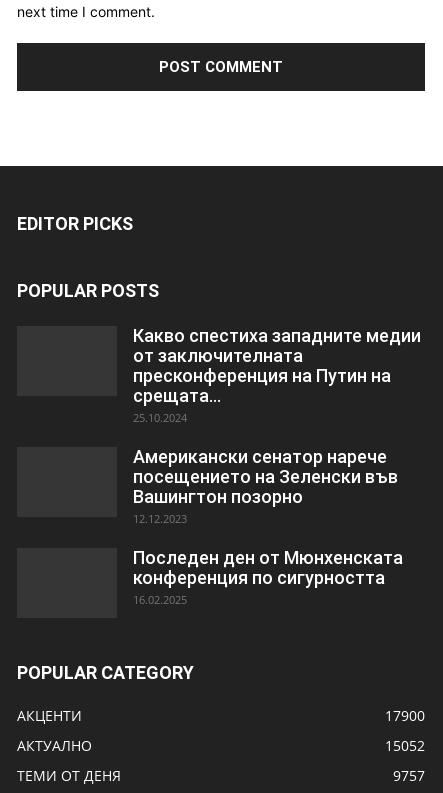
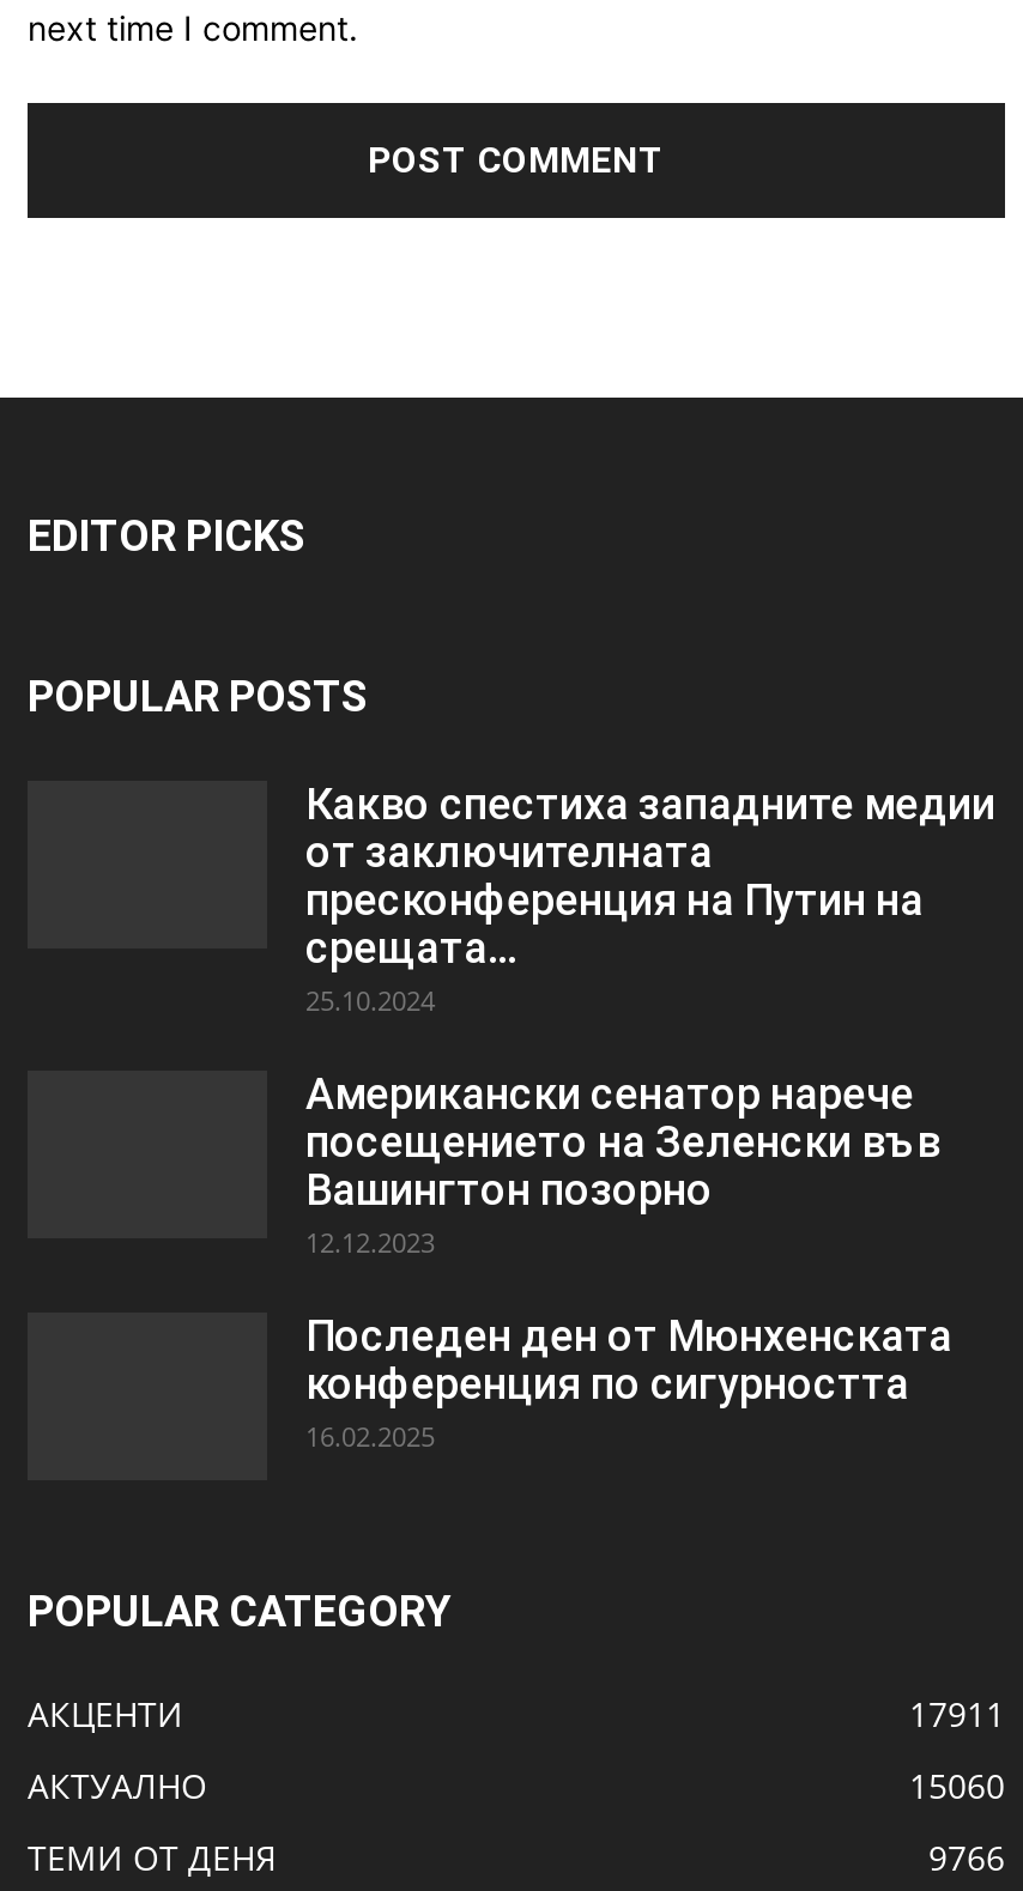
- 17900
+ 17911

- 15052
+ 15060

- 9757
+ 9766
